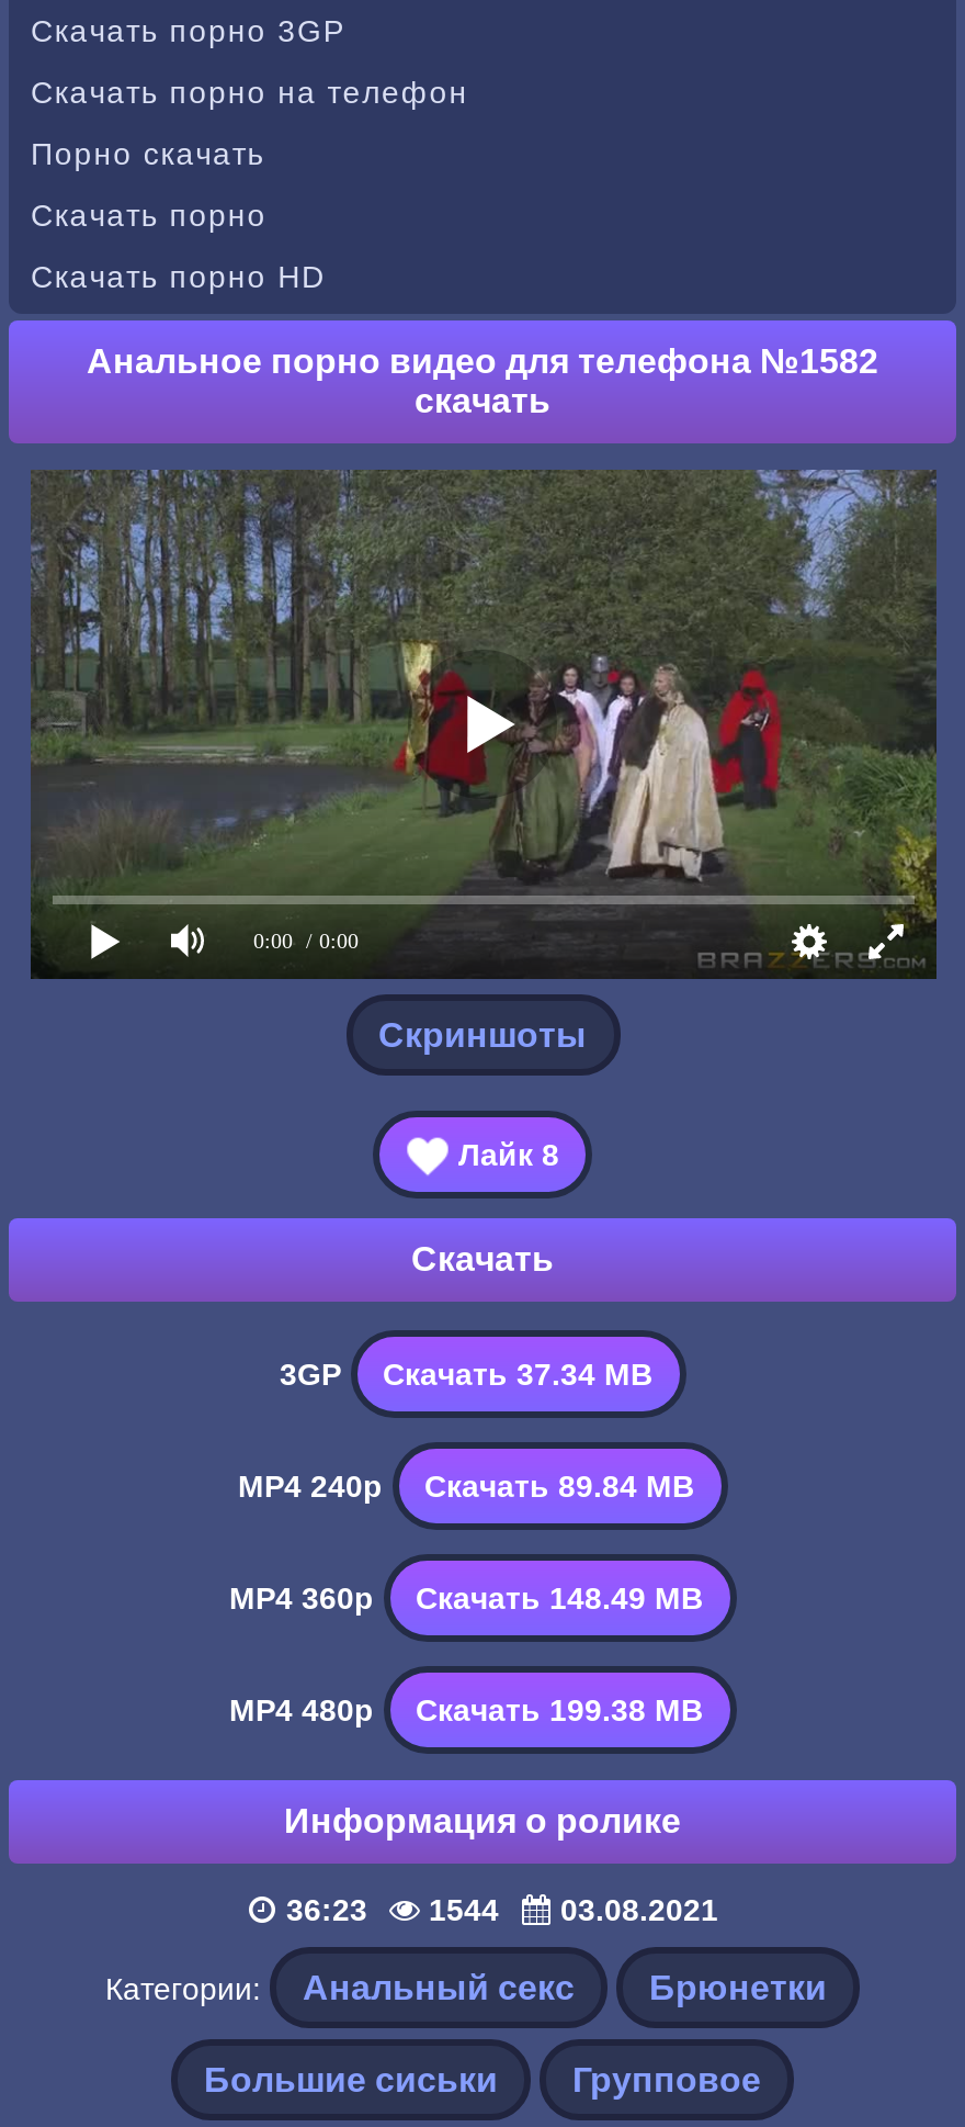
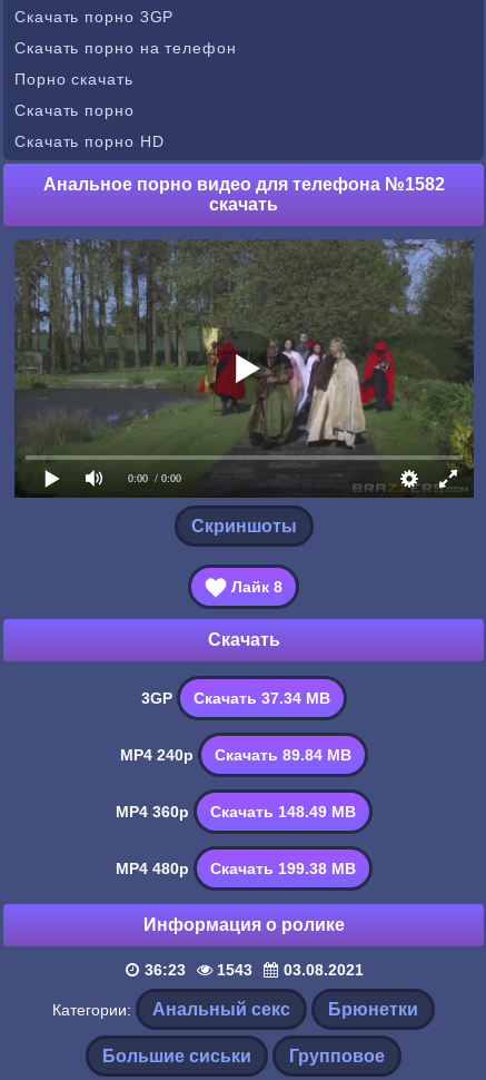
- 36:23 1544 03.08.2021
+ 36:23 1543 03.08.2021
